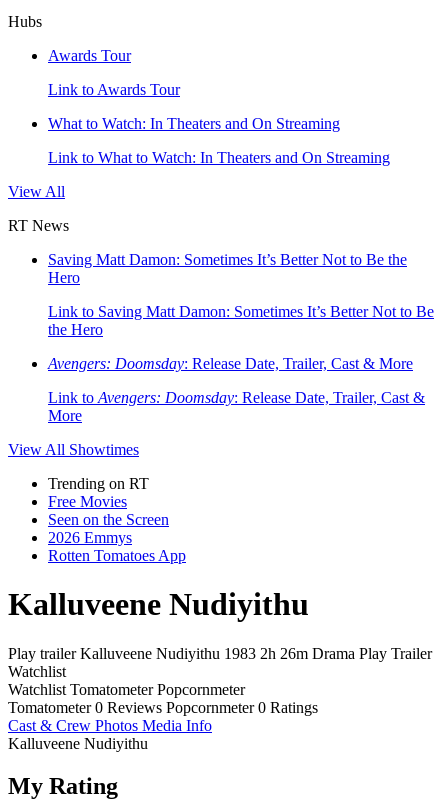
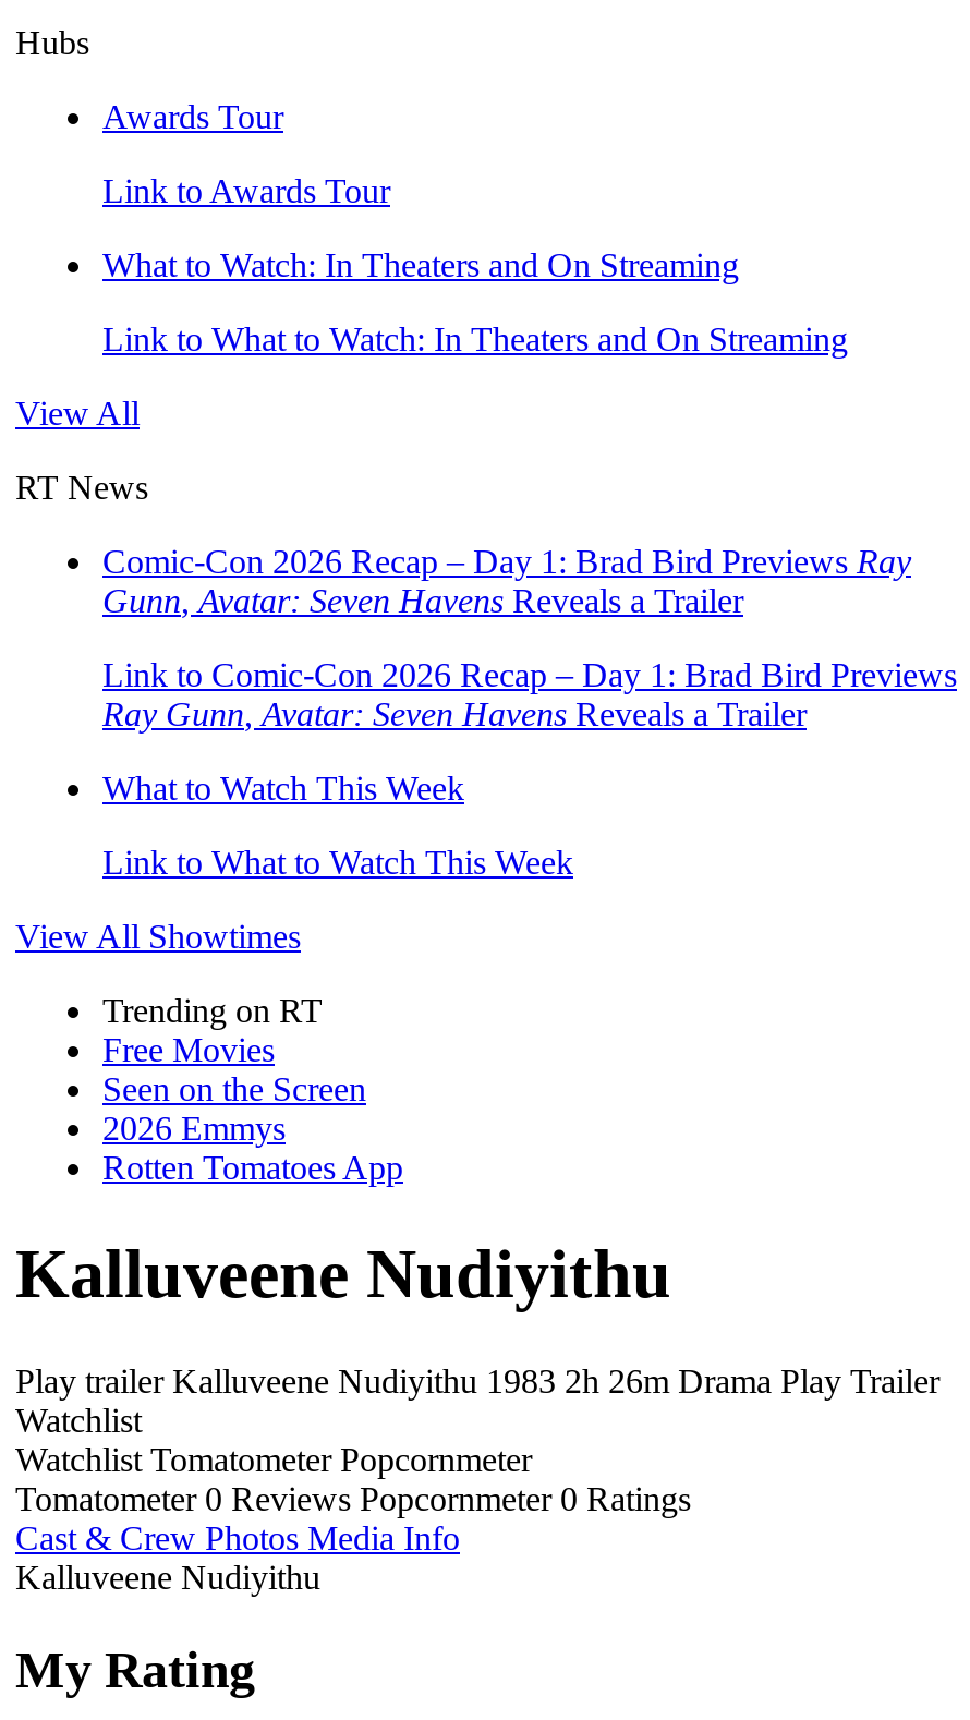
- Saving Matt Damon: Sometimes It’s Better Not to Be the
- Hero
+ Comic-Con 2026 Recap – Day 1: Brad Bird Previews Ray
+ Gunn, Avatar: Seven Havens Reveals a Trailer

- Link to Saving Matt Damon: Sometimes It’s Better Not to Be
- the Hero
+ Link to Comic-Con 2026 Recap – Day 1: Brad Bird Previews
+ Ray Gunn, Avatar: Seven Havens Reveals a Trailer

- Avengers: Doomsday: Release Date, Trailer, Cast & More
+ What to Watch This Week

- Link to Avengers: Doomsday: Release Date, Trailer, Cast &
- More
+ Link to What to Watch This Week
